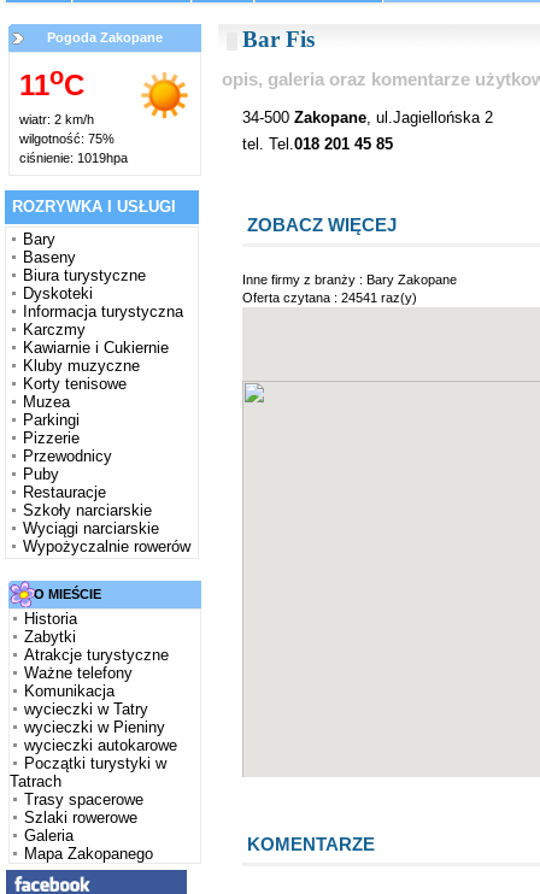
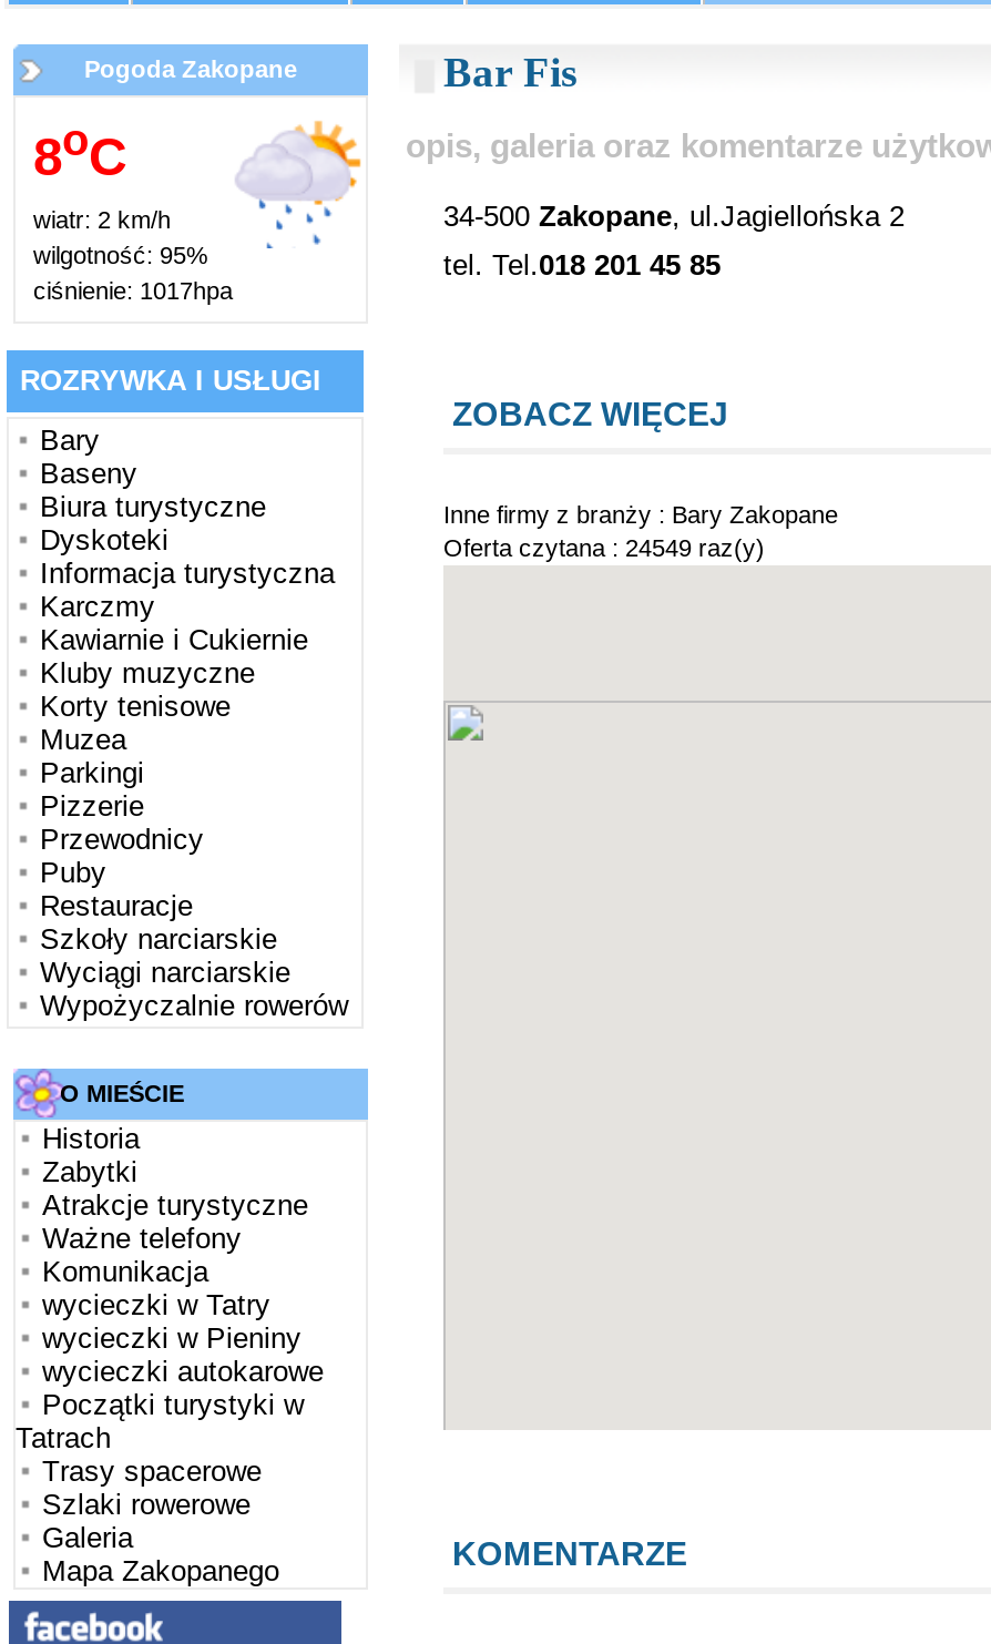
- 11oC
+ 8oC

- [image]
- wilgotność: 75%
+ [image]
+ wilgotność: 95%

- ciśnienie: 1019hpa
+ ciśnienie: 1017hpa

- Oferta czytana : 24541 raz(y)
+ Oferta czytana : 24549 raz(y)
